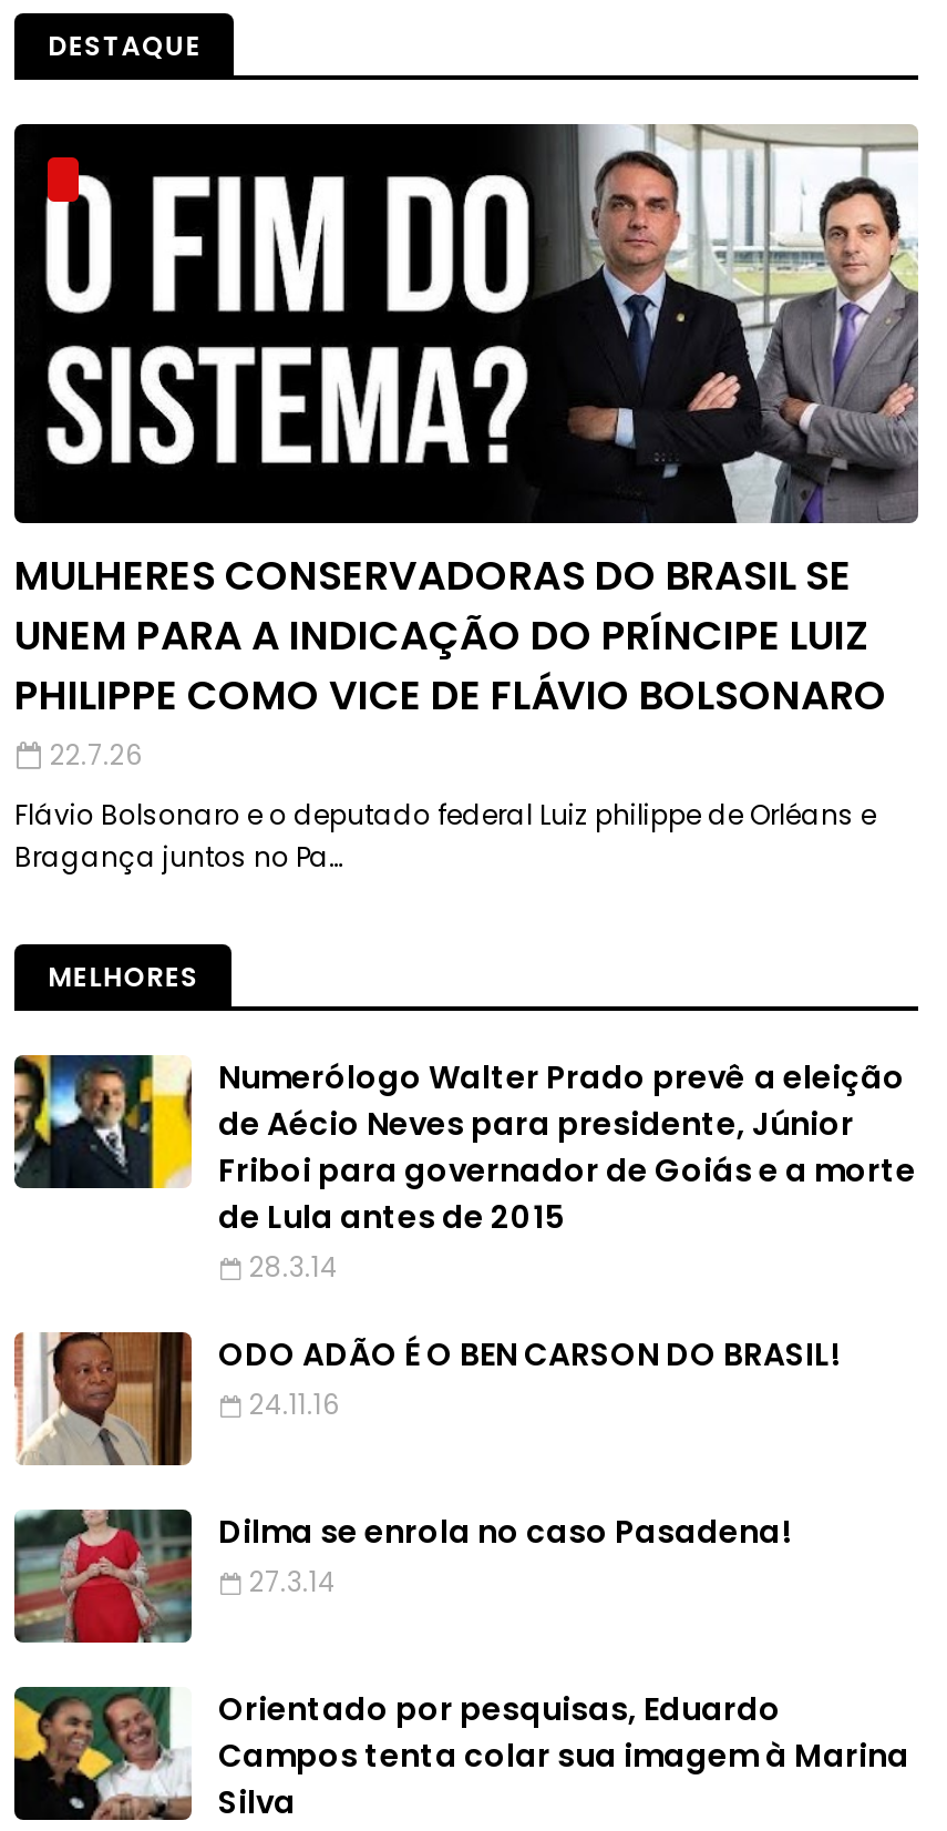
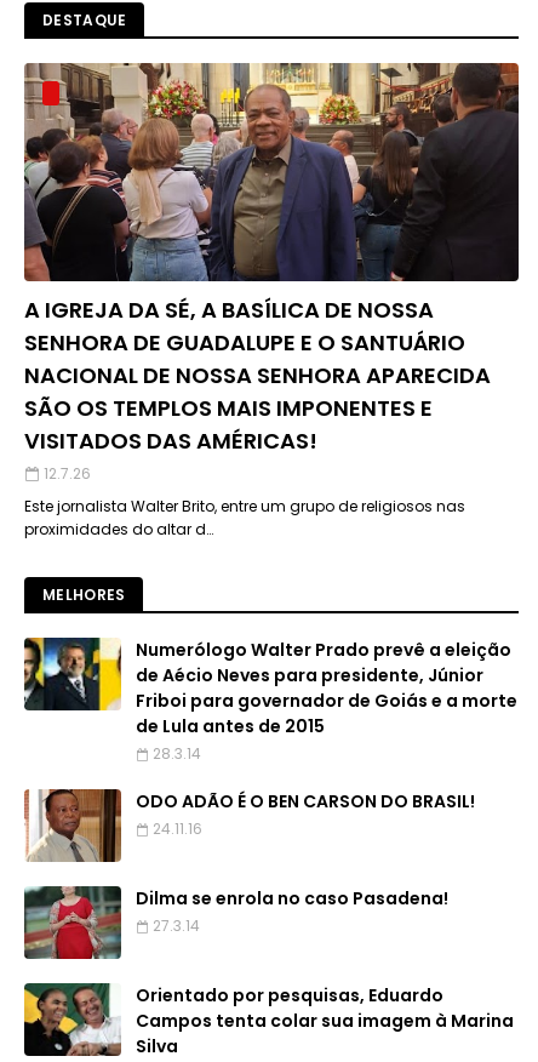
- [image]
- MULHERES CONSERVADORAS DO BRASIL SE
- UNEM PARA A INDICAÇÃO DO PRÍNCIPE LUIZ
- PHILIPPE COMO VICE DE FLÁVIO BOLSONARO
- 22.7.26
+ [image]
+ A IGREJA DA SÉ, A BASÍLICA DE NOSSA
+ SENHORA DE GUADALUPE E O SANTUÁRIO
+ NACIONAL DE NOSSA SENHORA APARECIDA
+ SÃO OS TEMPLOS MAIS IMPONENTES E
+ VISITADOS DAS AMÉRICAS!
+ 12.7.26

- Flávio Bolsonaro e o deputado federal Luiz philippe de Orléans e
- Bragança juntos no Pa…
+ Este jornalista Walter Brito, entre um grupo de religiosos nas
+ proximidades do altar d…
